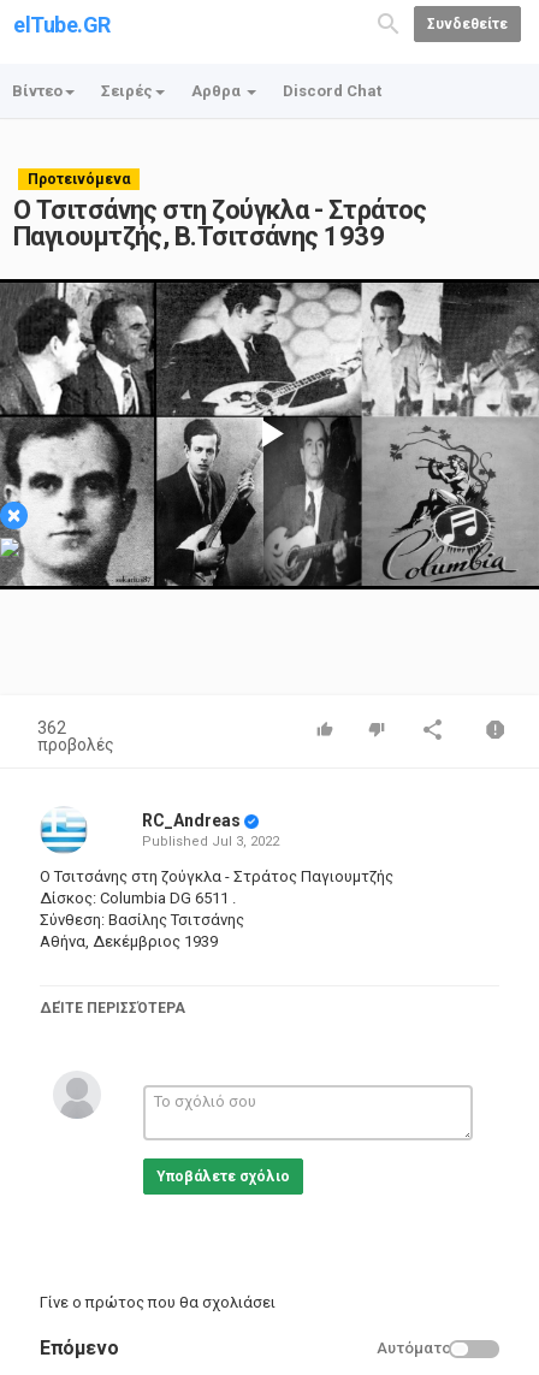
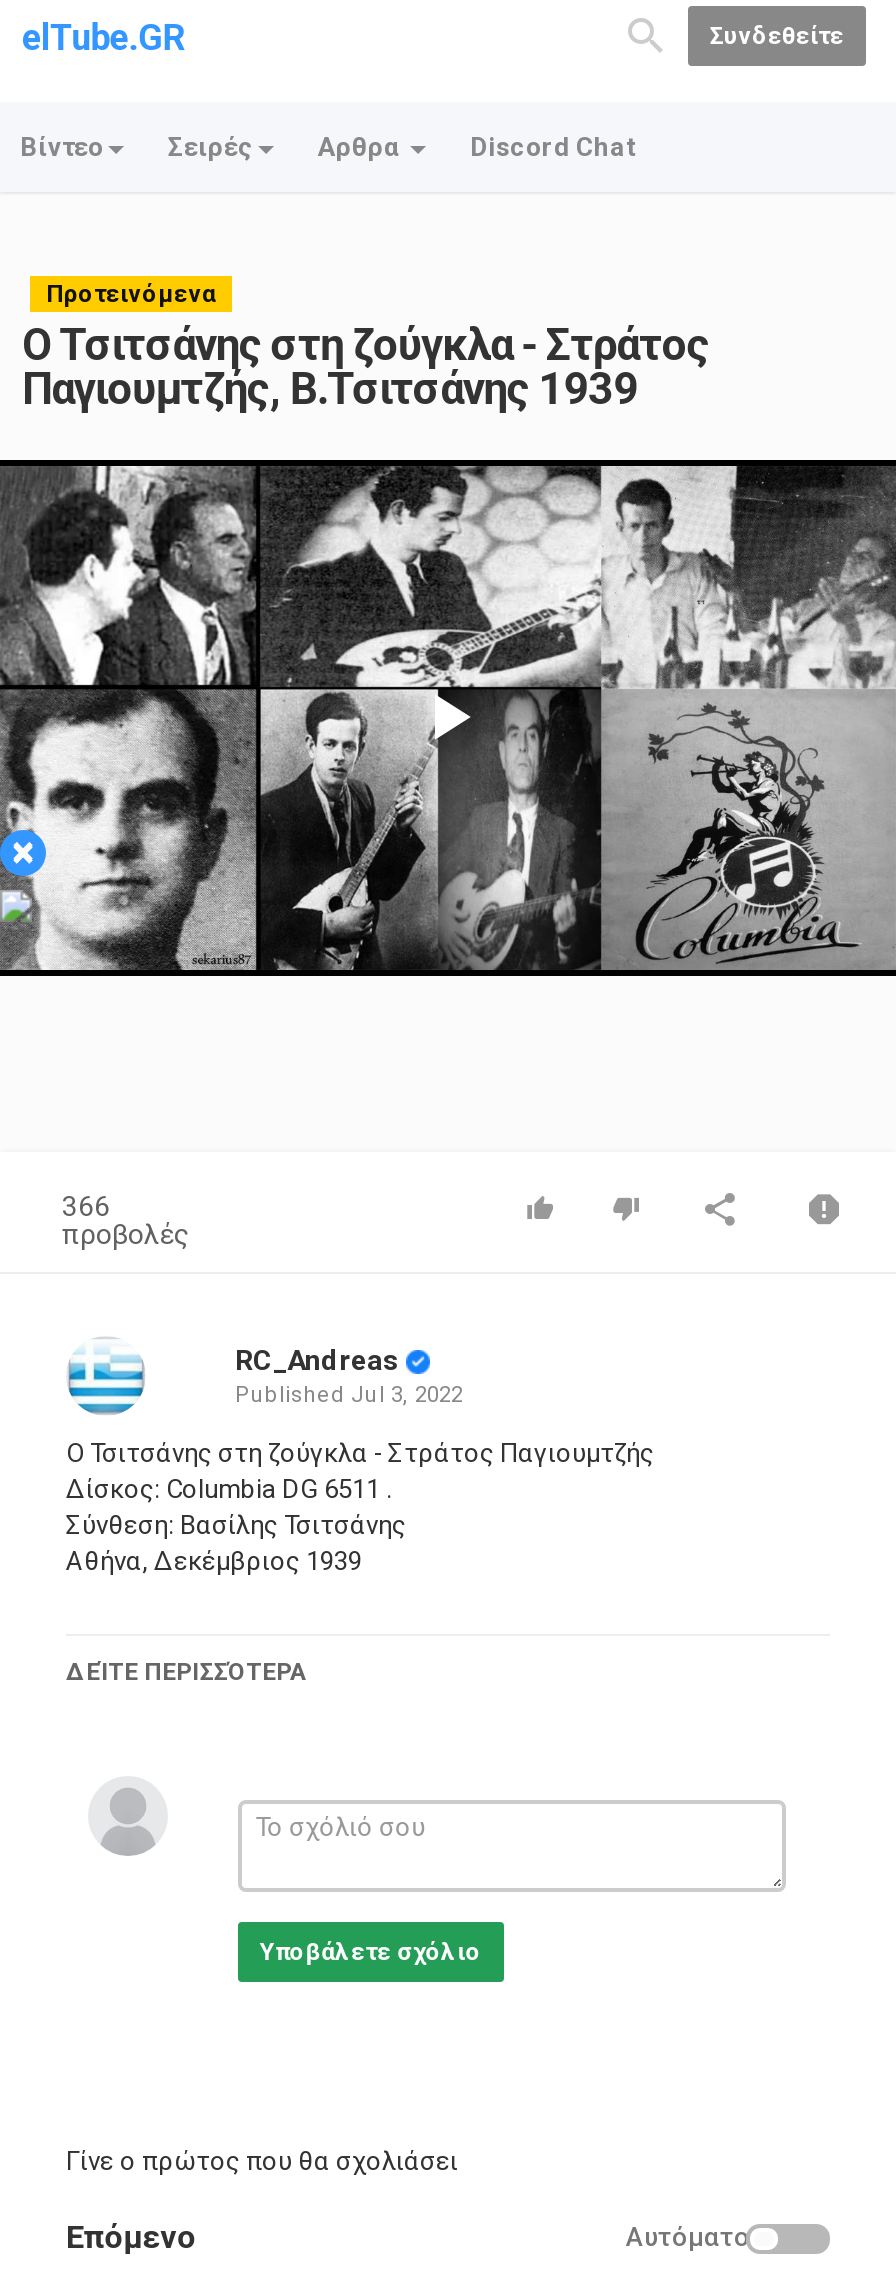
- 362
+ 366
